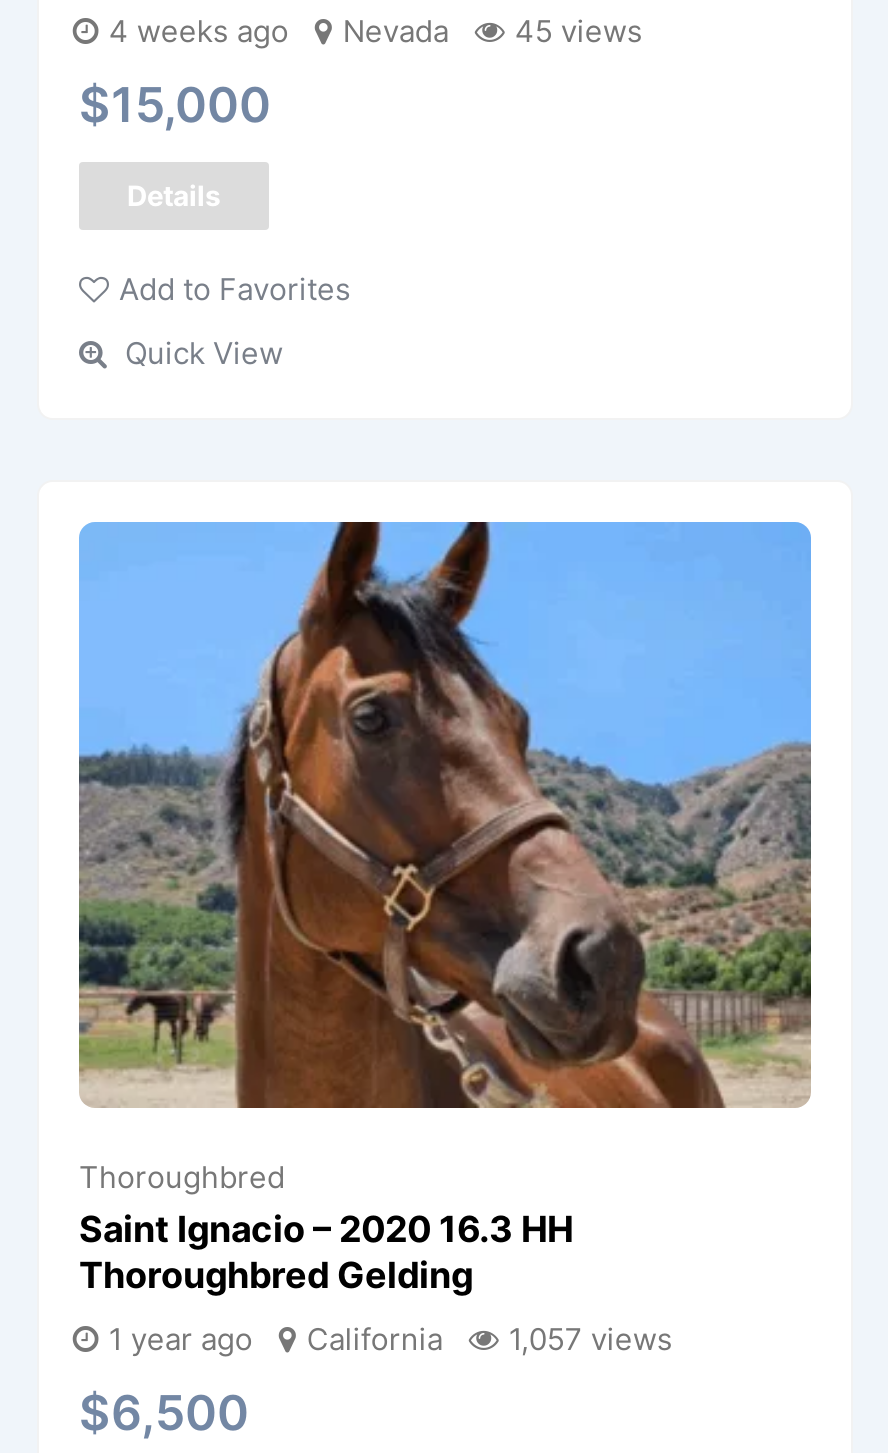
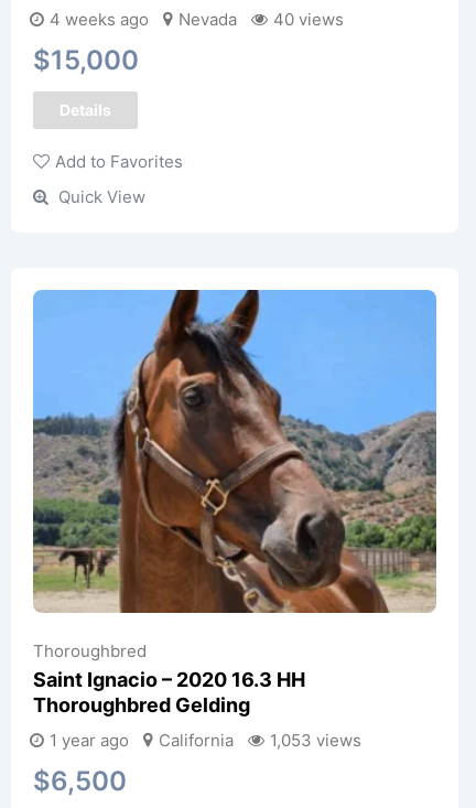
- 4 weeks ago Nevada 45 views
+ 4 weeks ago Nevada 40 views

- 1 year ago California 1,057 views
+ 1 year ago California 1,053 views
